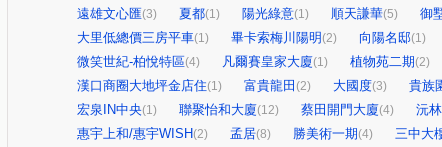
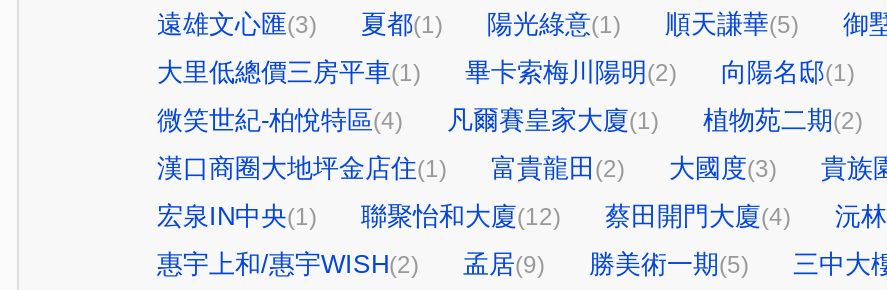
- 孟居(8)
+ 孟居(9)

- 勝美術一期(4)
+ 勝美術一期(5)
